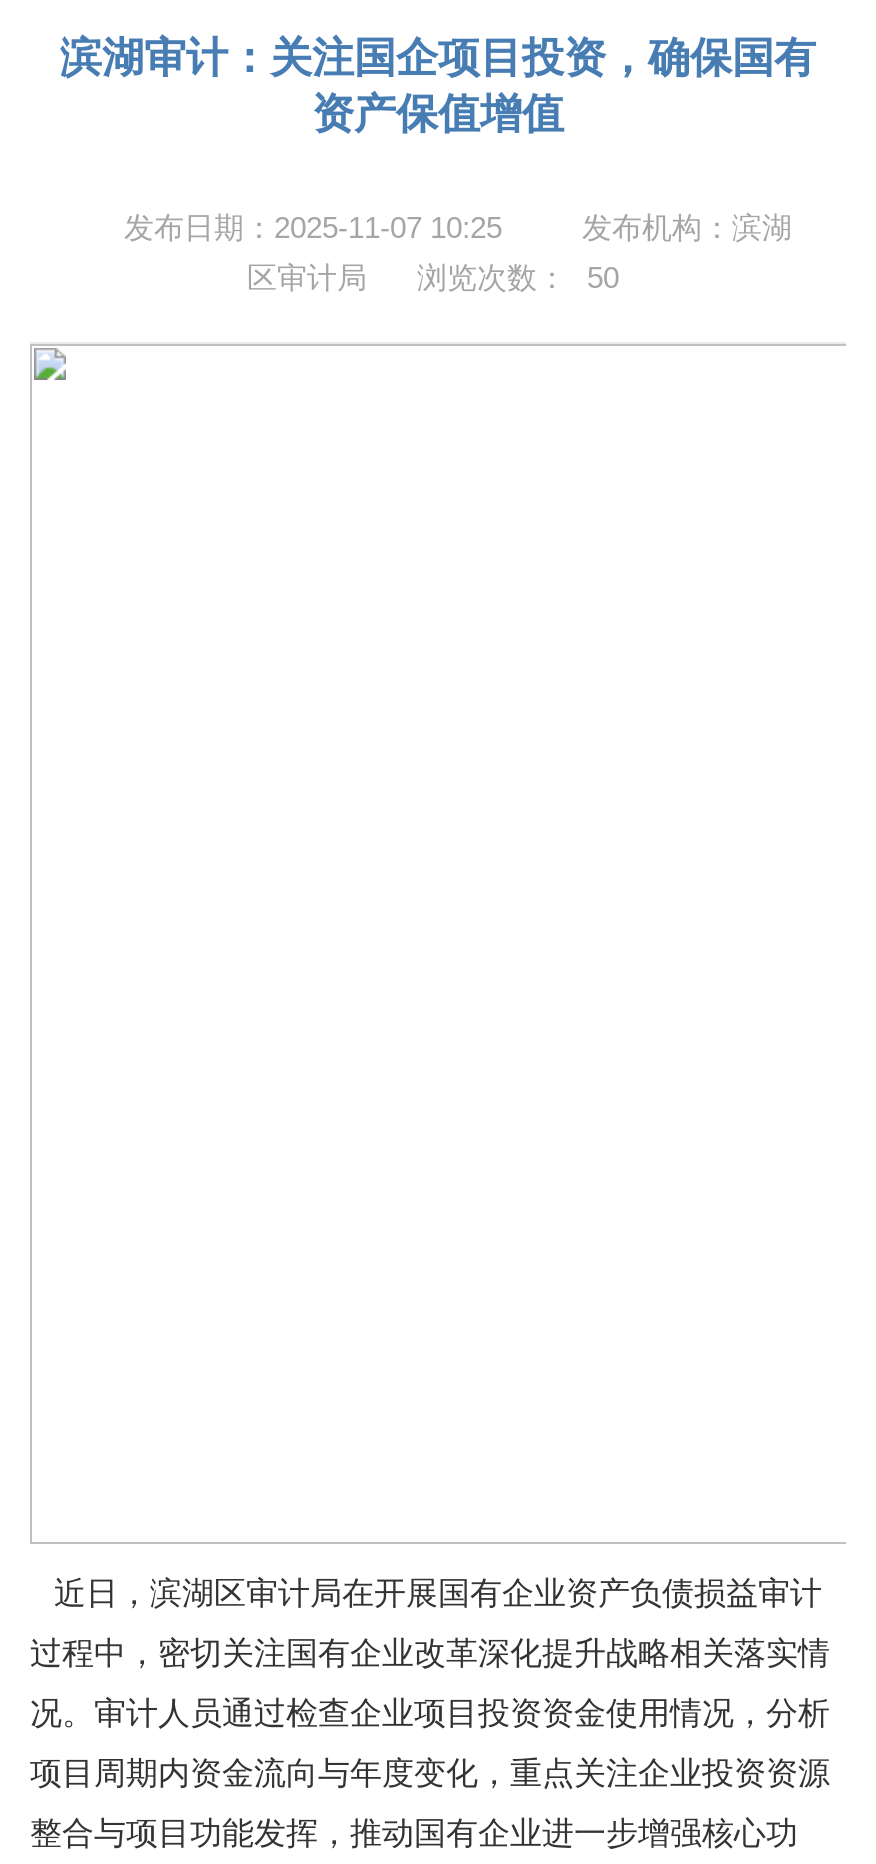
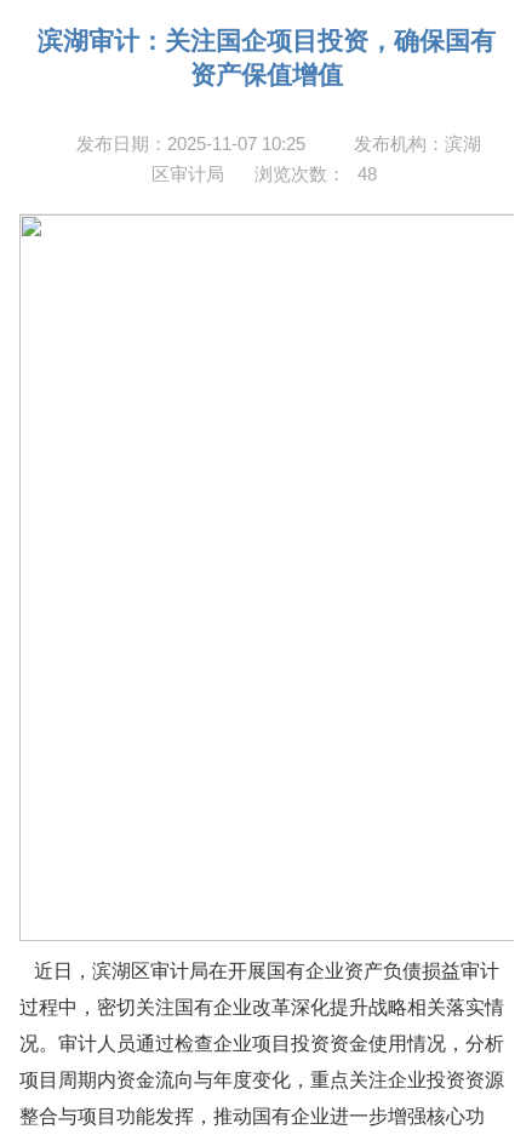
- 区审计局 浏览次数： 50
+ 区审计局 浏览次数： 48
